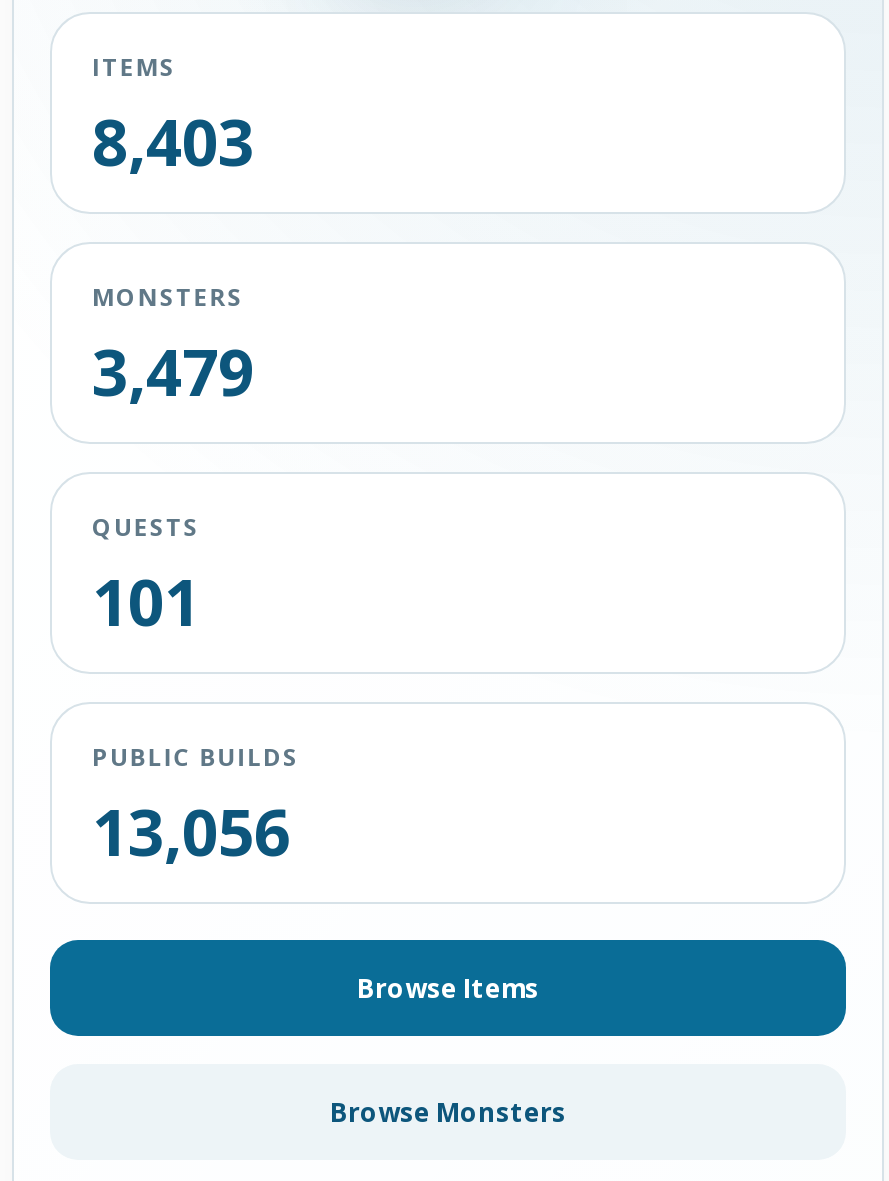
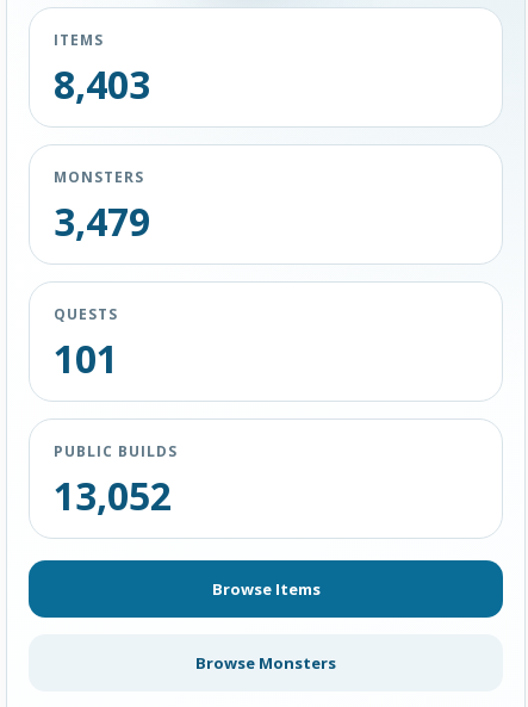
- 13,056
+ 13,052
